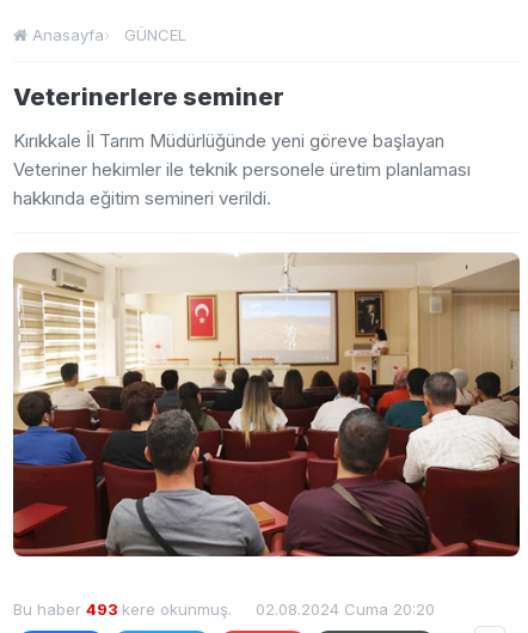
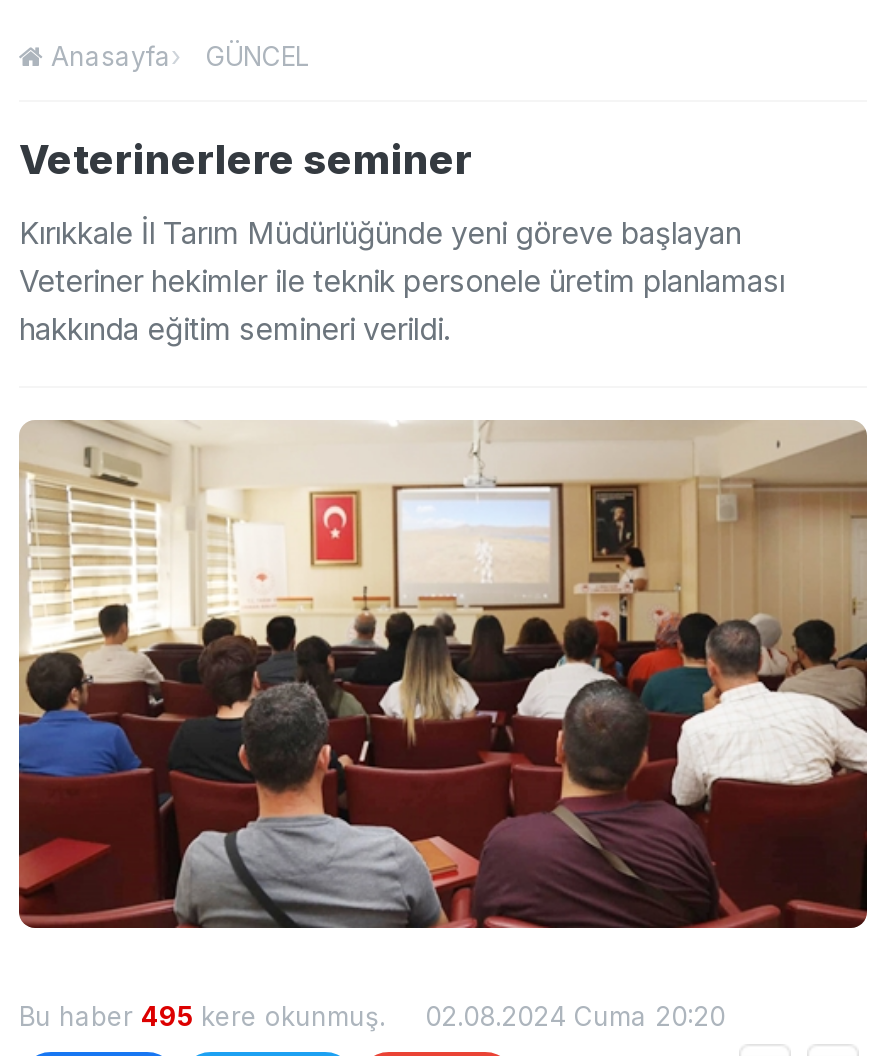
- Bu haber 493 kere okunmuş.
+ Bu haber 495 kere okunmuş.
